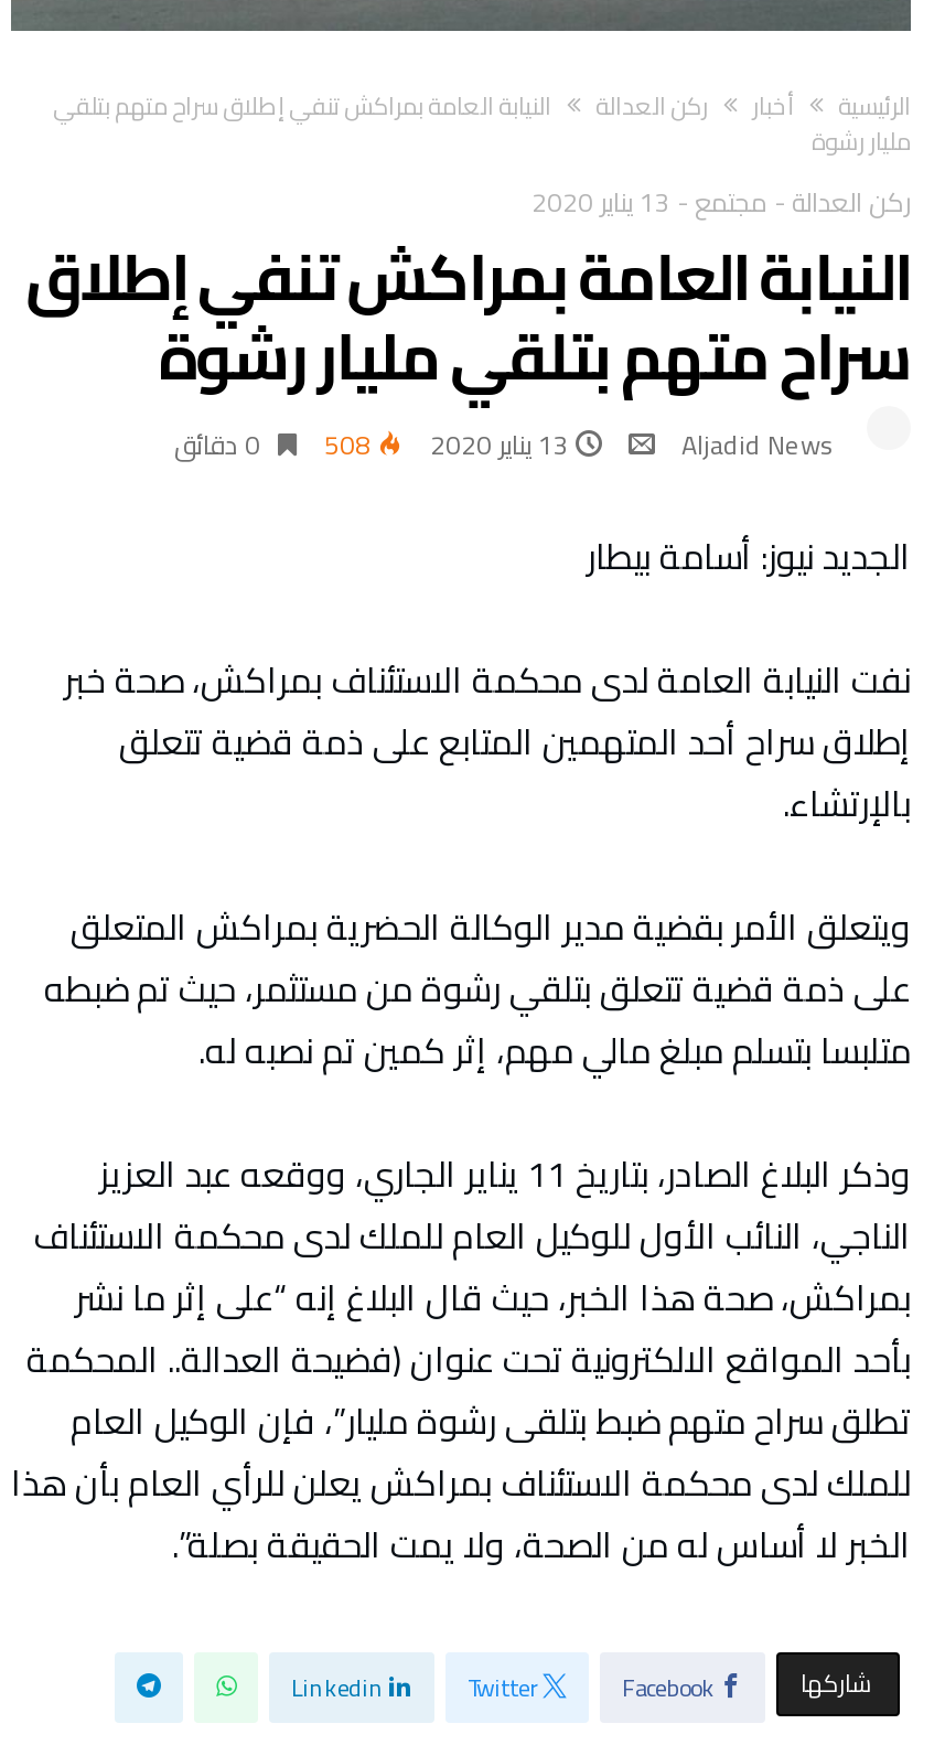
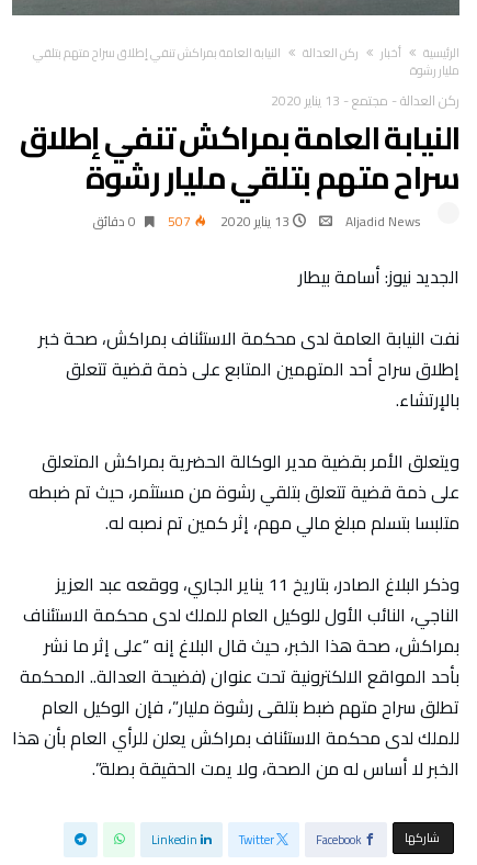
- 508
+ 507
